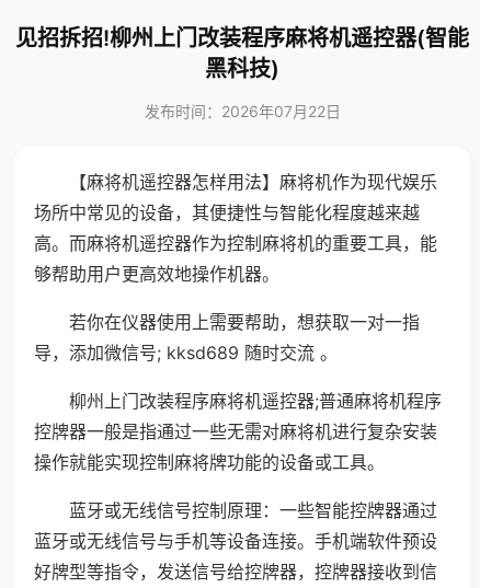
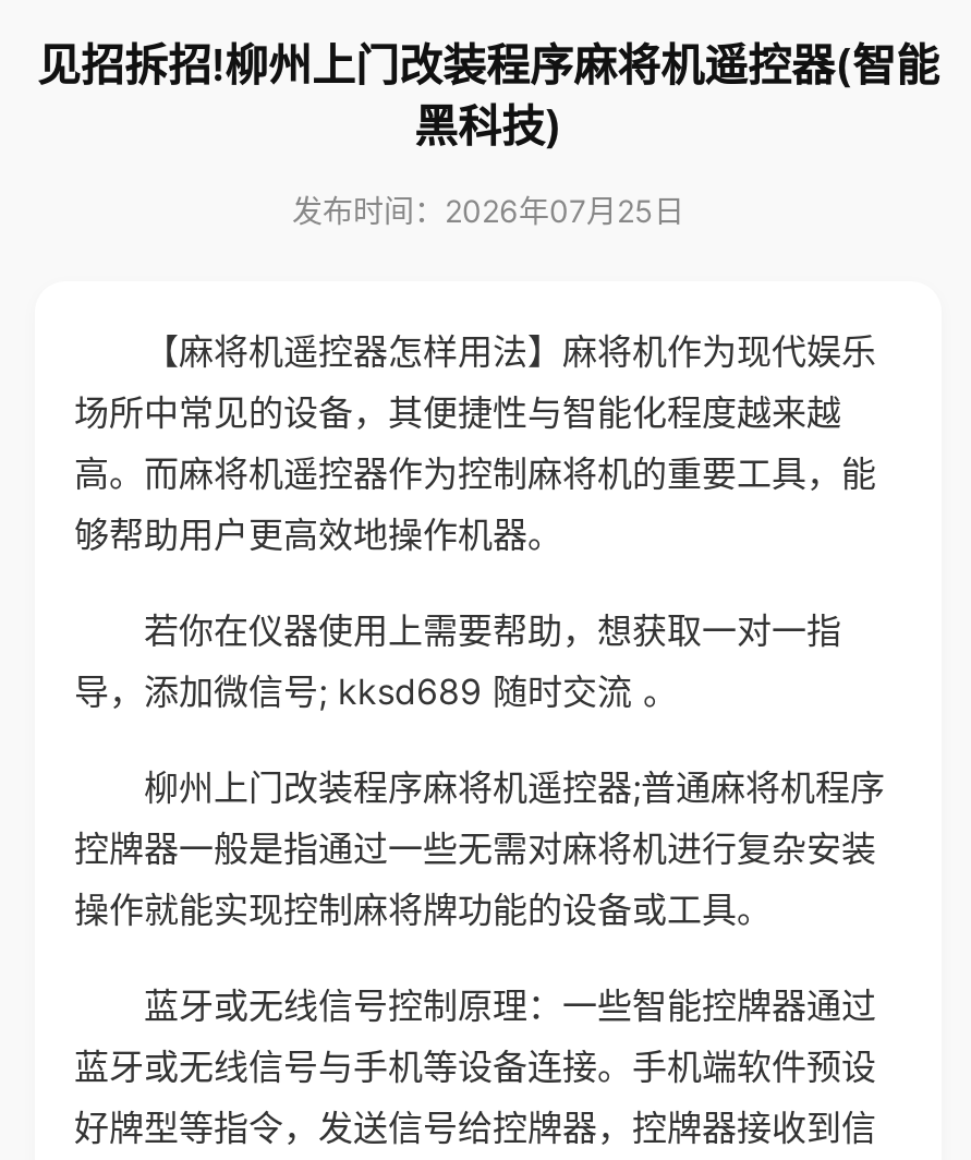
- 发布时间：2026年07月22日
+ 发布时间：2026年07月25日
